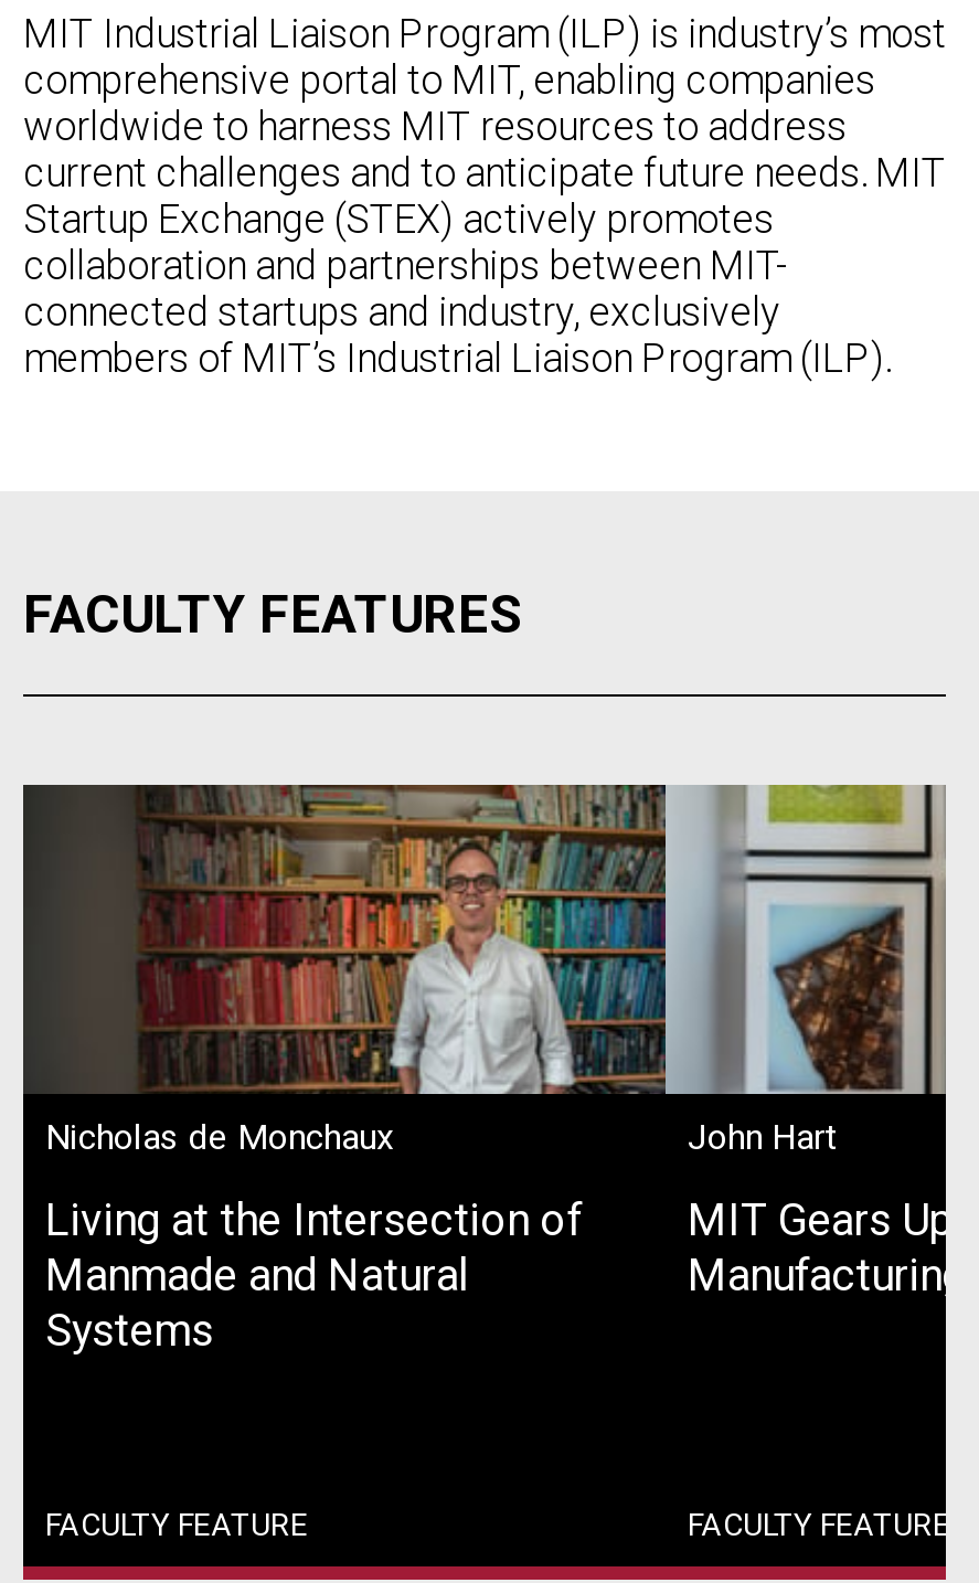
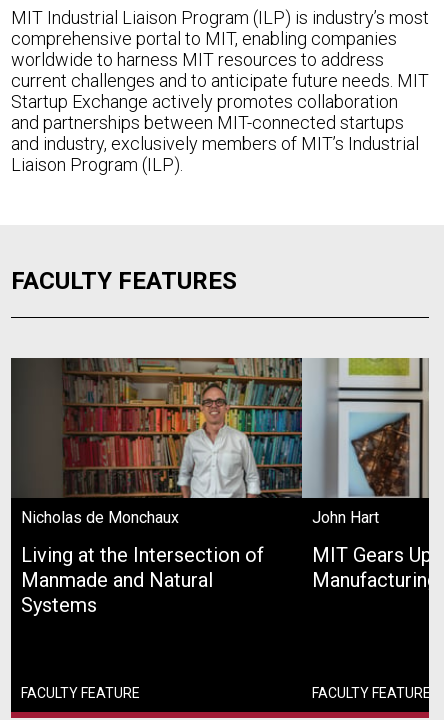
- Startup Exchange (STEX) actively promotes
- collaboration and partnerships between MIT-
- connected startups and industry, exclusively
- members of MIT’s Industrial Liaison Program (ILP).
+ Startup Exchange actively promotes collaboration
+ and partnerships between MIT-connected startups
+ and industry, exclusively members of MIT’s Industrial
+ Liaison Program (ILP).
